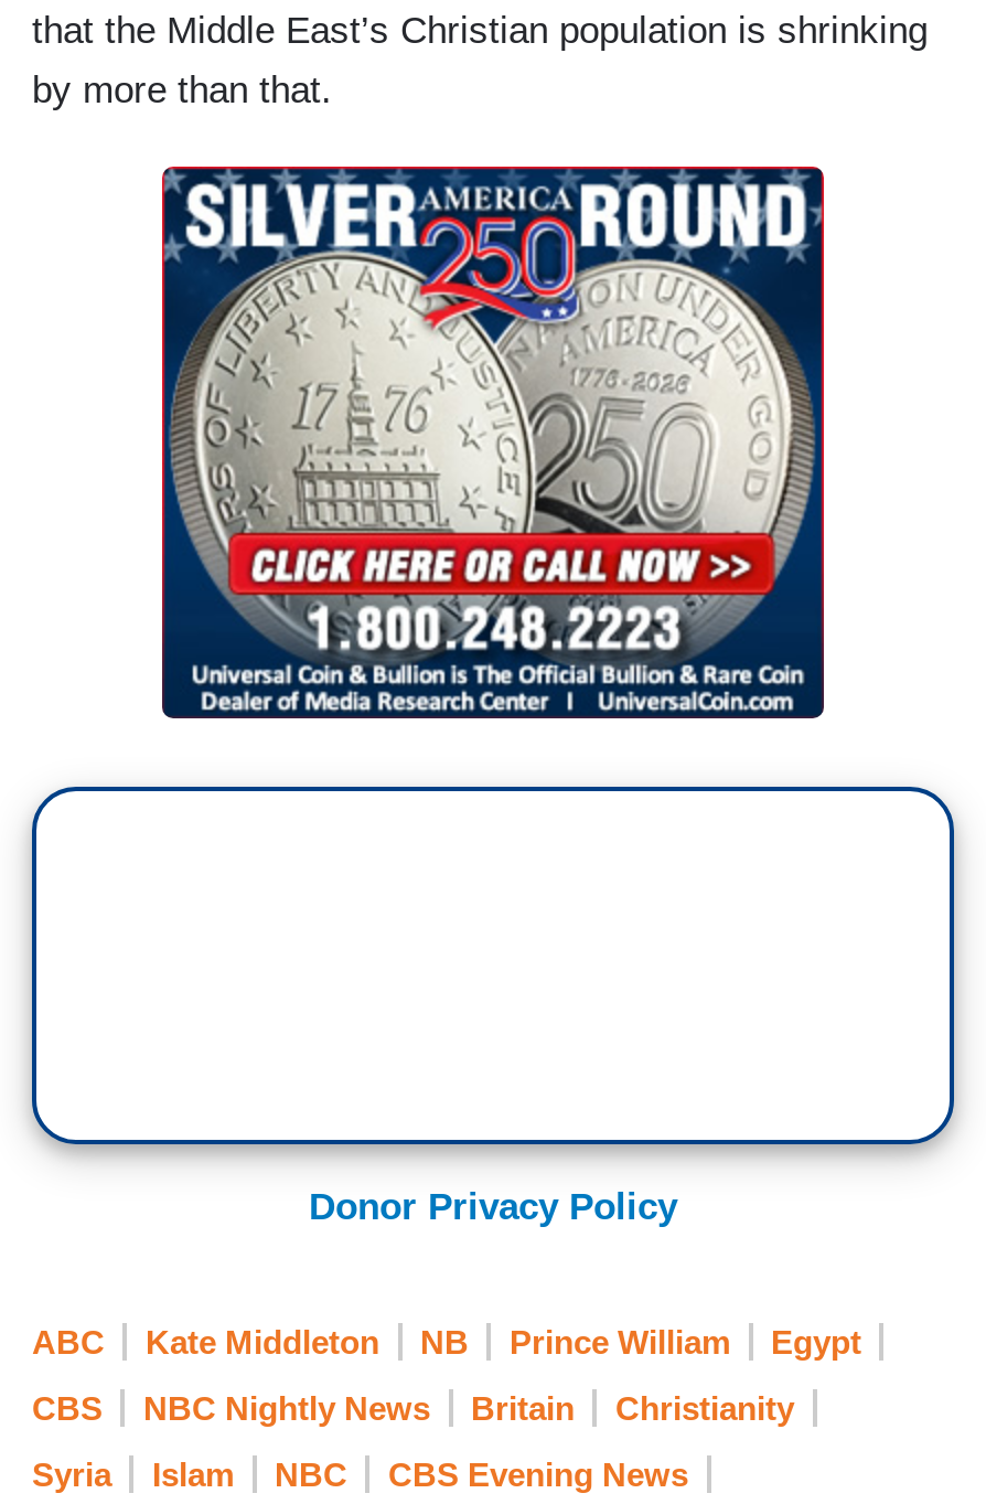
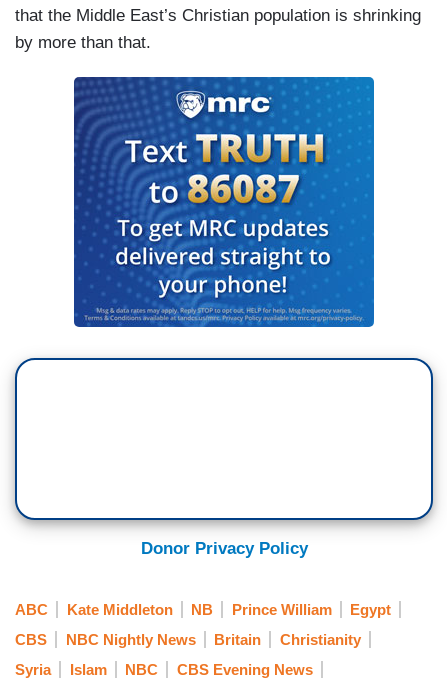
- [image]
+ [image]
